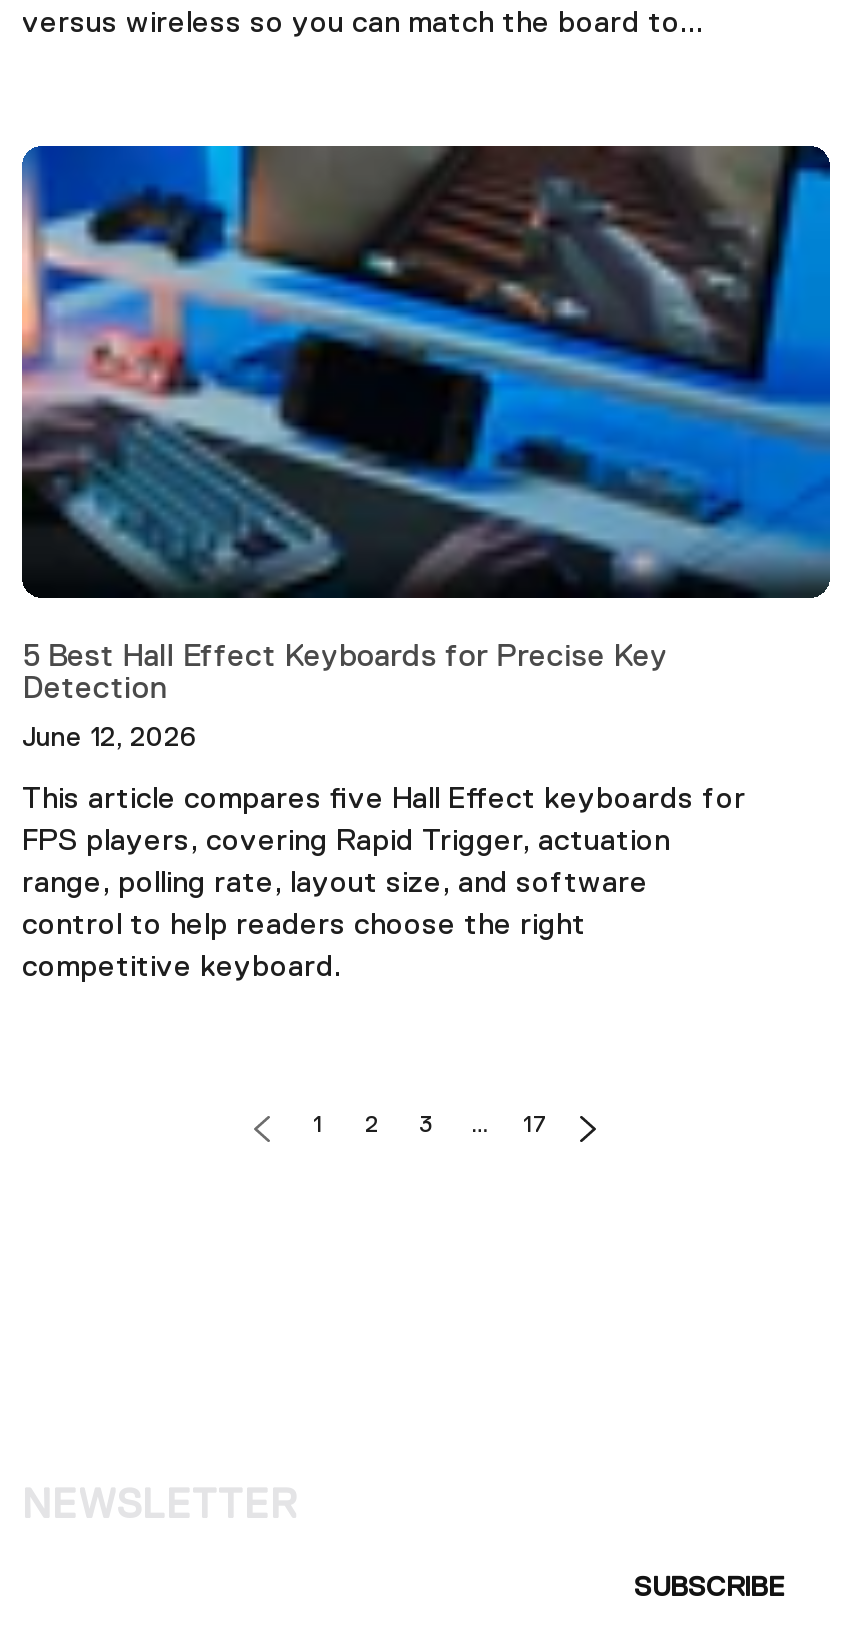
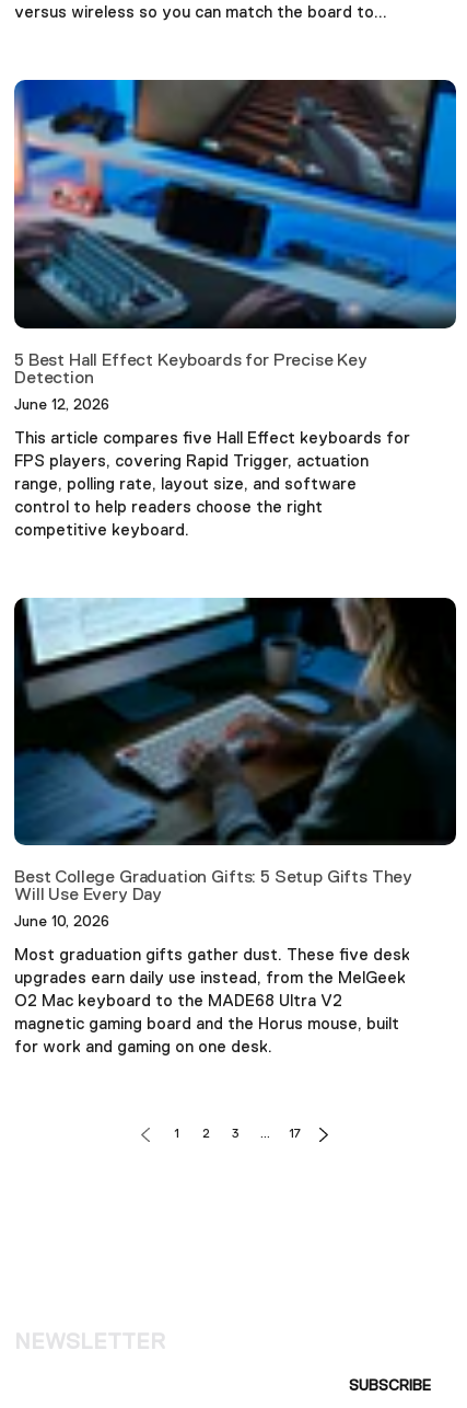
+ [image]
+ Best College Graduation Gifts: 5 Setup Gifts They
+ Will Use Every Day
+ June 10, 2026
+ Most graduation gifts gather dust. These five desk
+ upgrades earn daily use instead, from the MelGeek
+ O2 Mac keyboard to the MADE68 Ultra V2
+ magnetic gaming board and the Horus mouse, built
+ for work and gaming on one desk.
